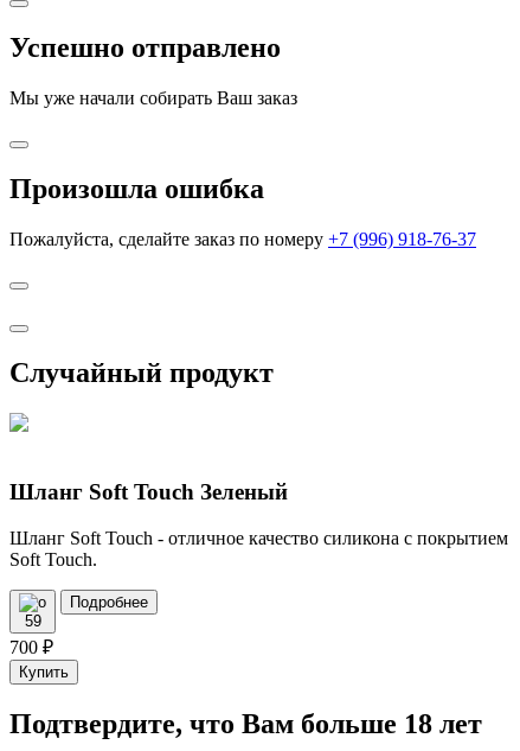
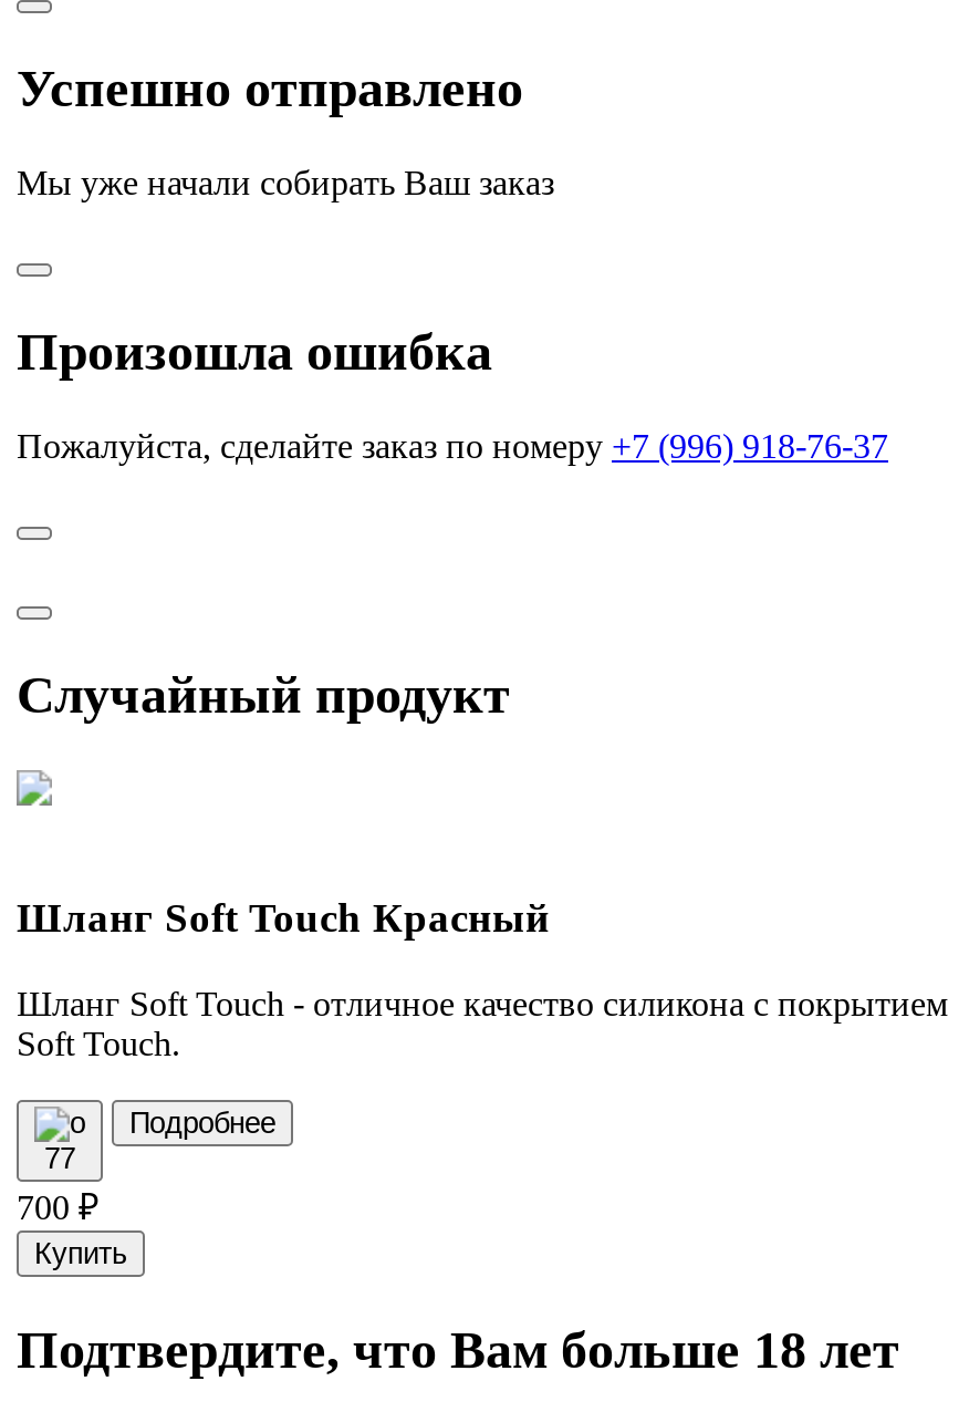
- Шланг Soft Touch Зеленый
+ Шланг Soft Touch Красный

- 59
+ 77
